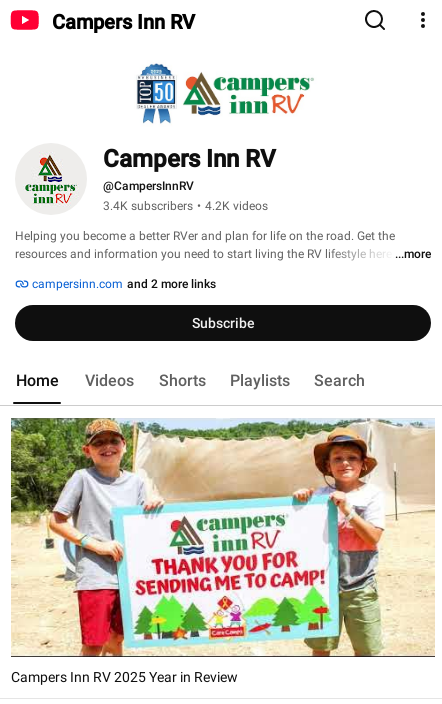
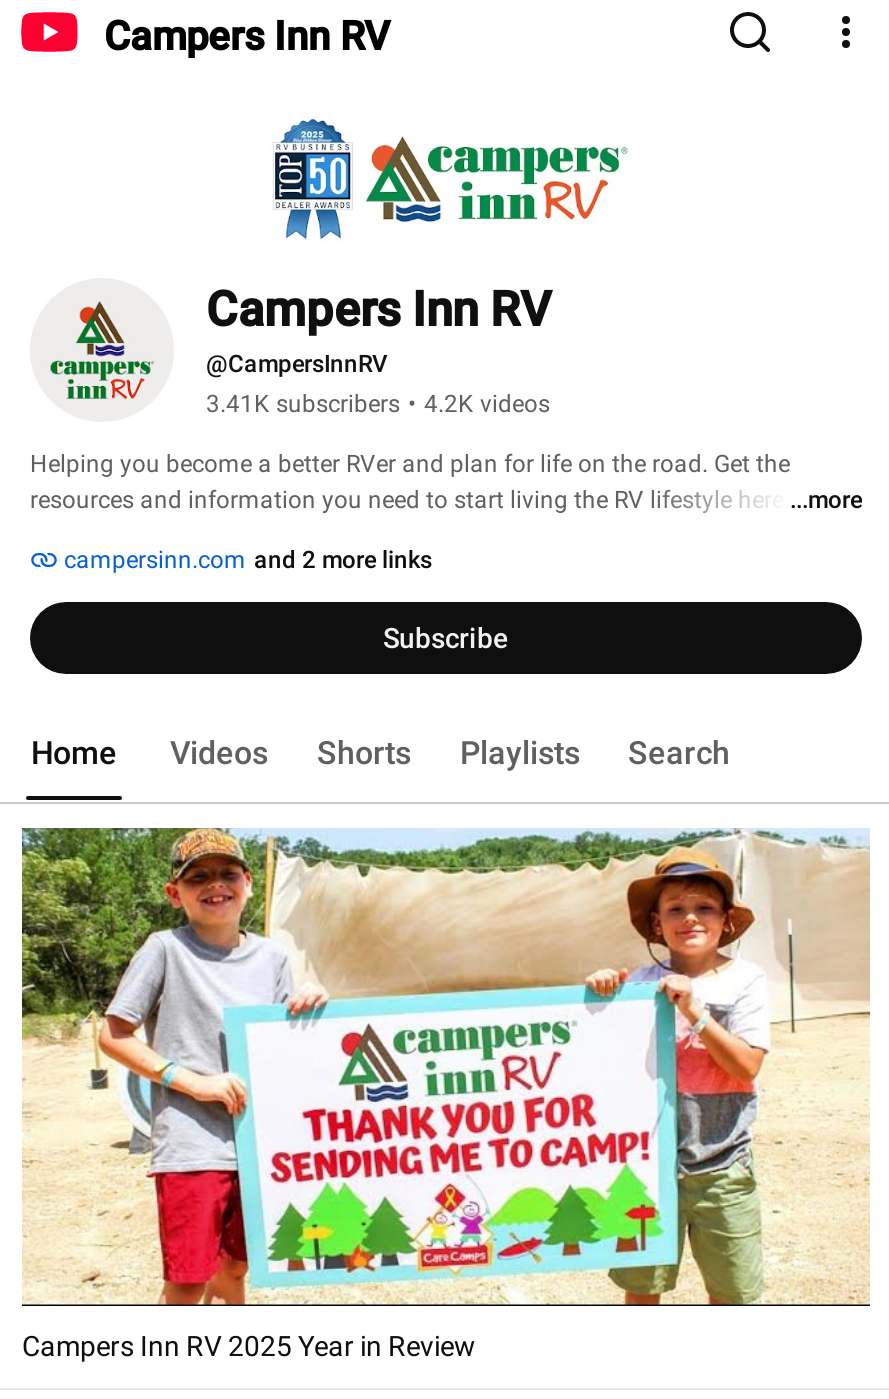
- 3.4K subscribers • 4.2K videos
+ 3.41K subscribers • 4.2K videos
